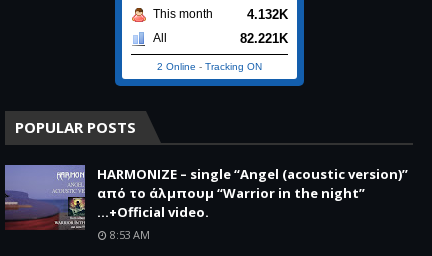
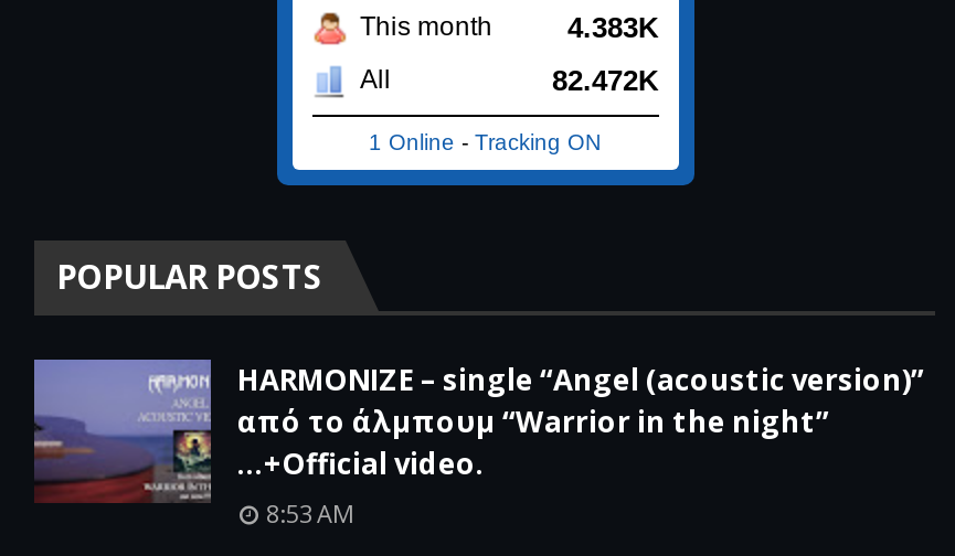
- 4.132K
+ 4.383K

- 82.221K
+ 82.472K

- 2 Online - Tracking ON
+ 1 Online - Tracking ON
